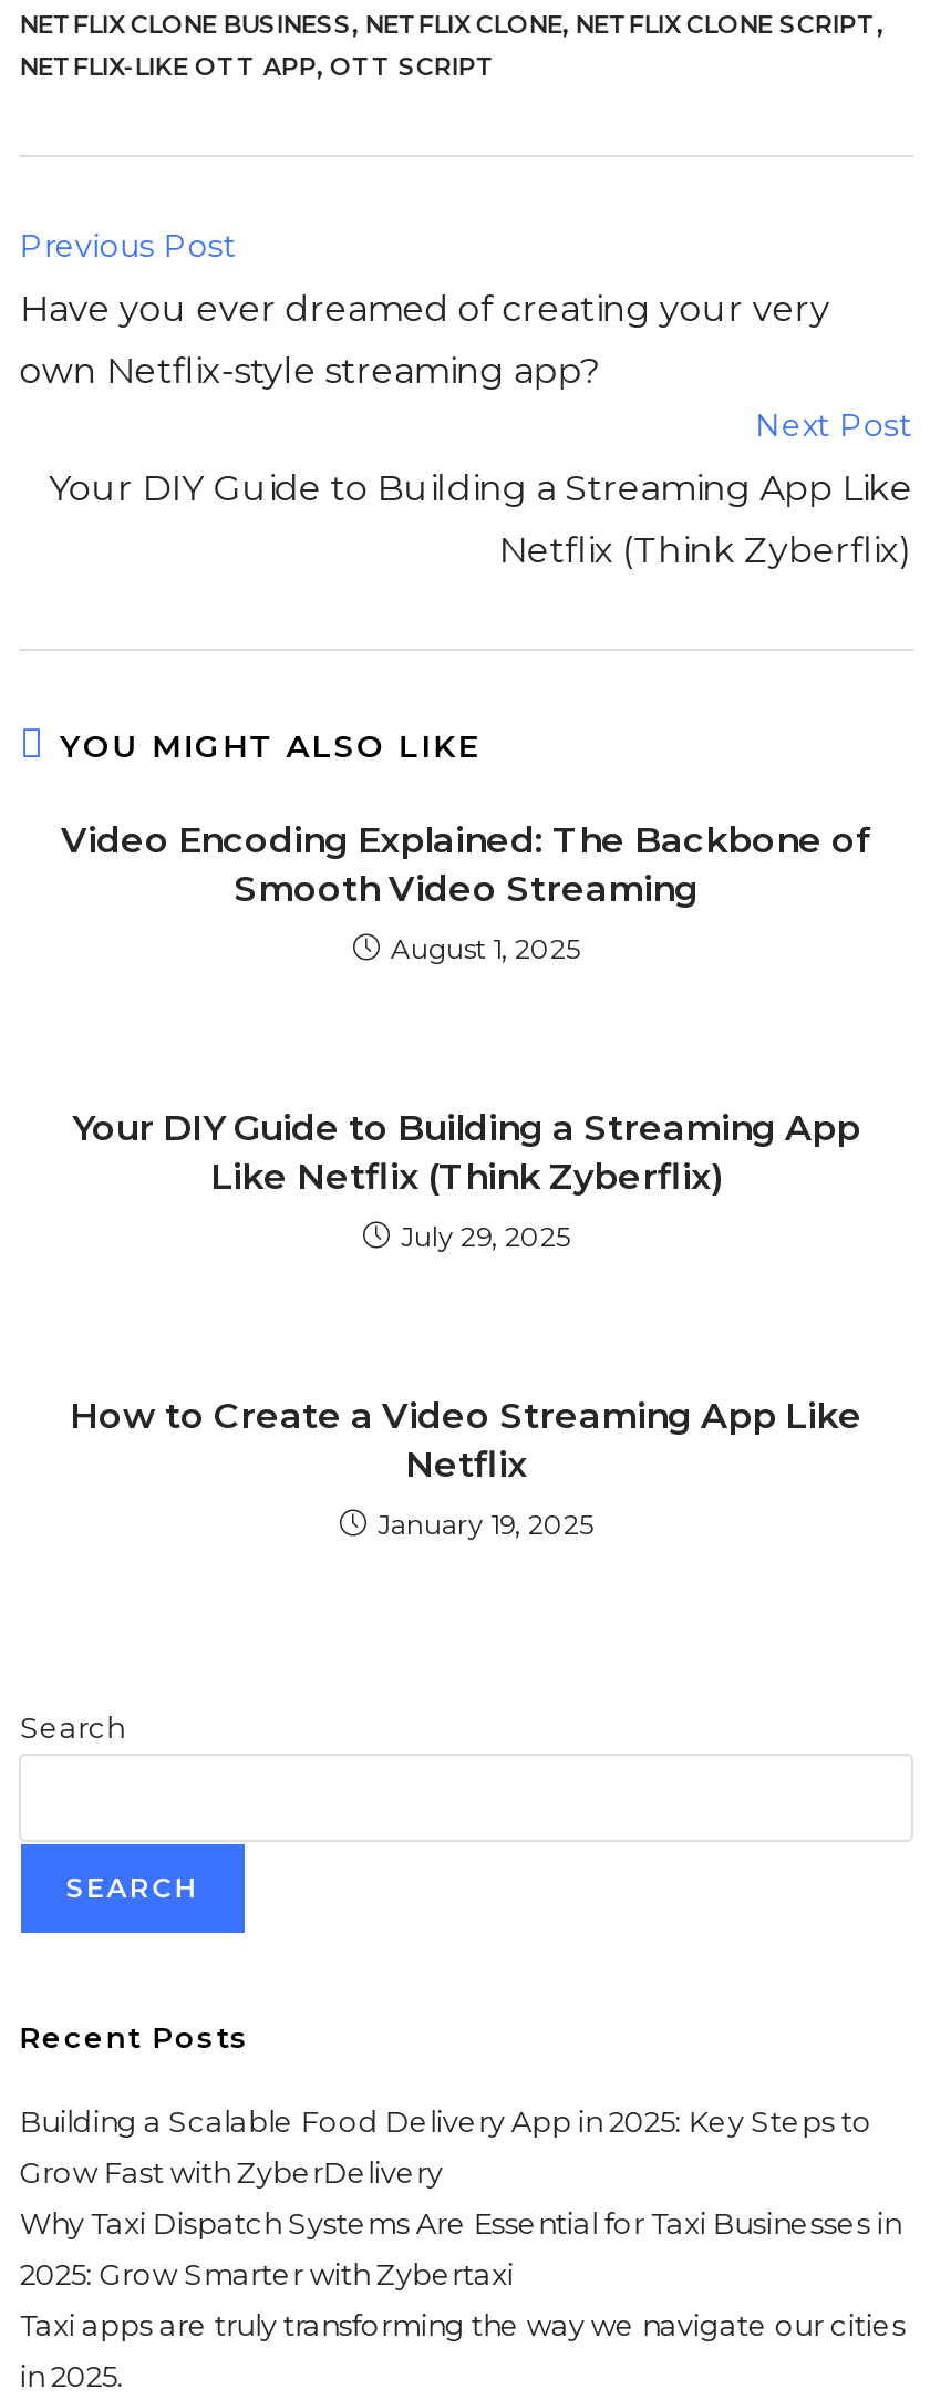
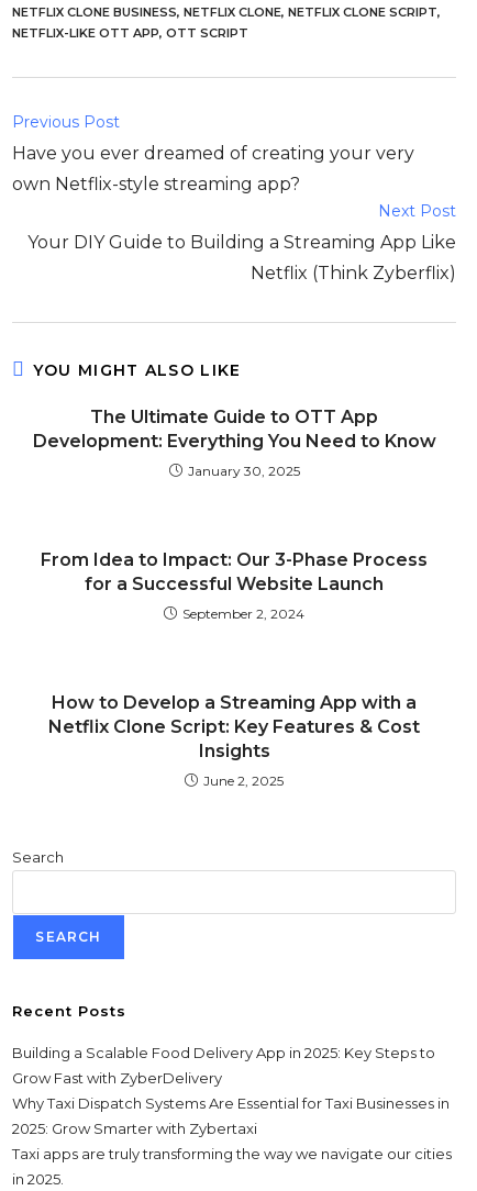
- Video Encoding Explained: The Backbone of
- Smooth Video Streaming
+ The Ultimate Guide to OTT App
+ Development: Everything You Need to Know

- August 1, 2025
+ January 30, 2025

- Your DIY Guide to Building a Streaming App
- Like Netflix (Think Zyberflix)
+ From Idea to Impact: Our 3-Phase Process
+ for a Successful Website Launch

- July 29, 2025
+ September 2, 2024

- How to Create a Video Streaming App Like
- Netflix
+ How to Develop a Streaming App with a
+ Netflix Clone Script: Key Features & Cost
+ Insights

- January 19, 2025
+ June 2, 2025
